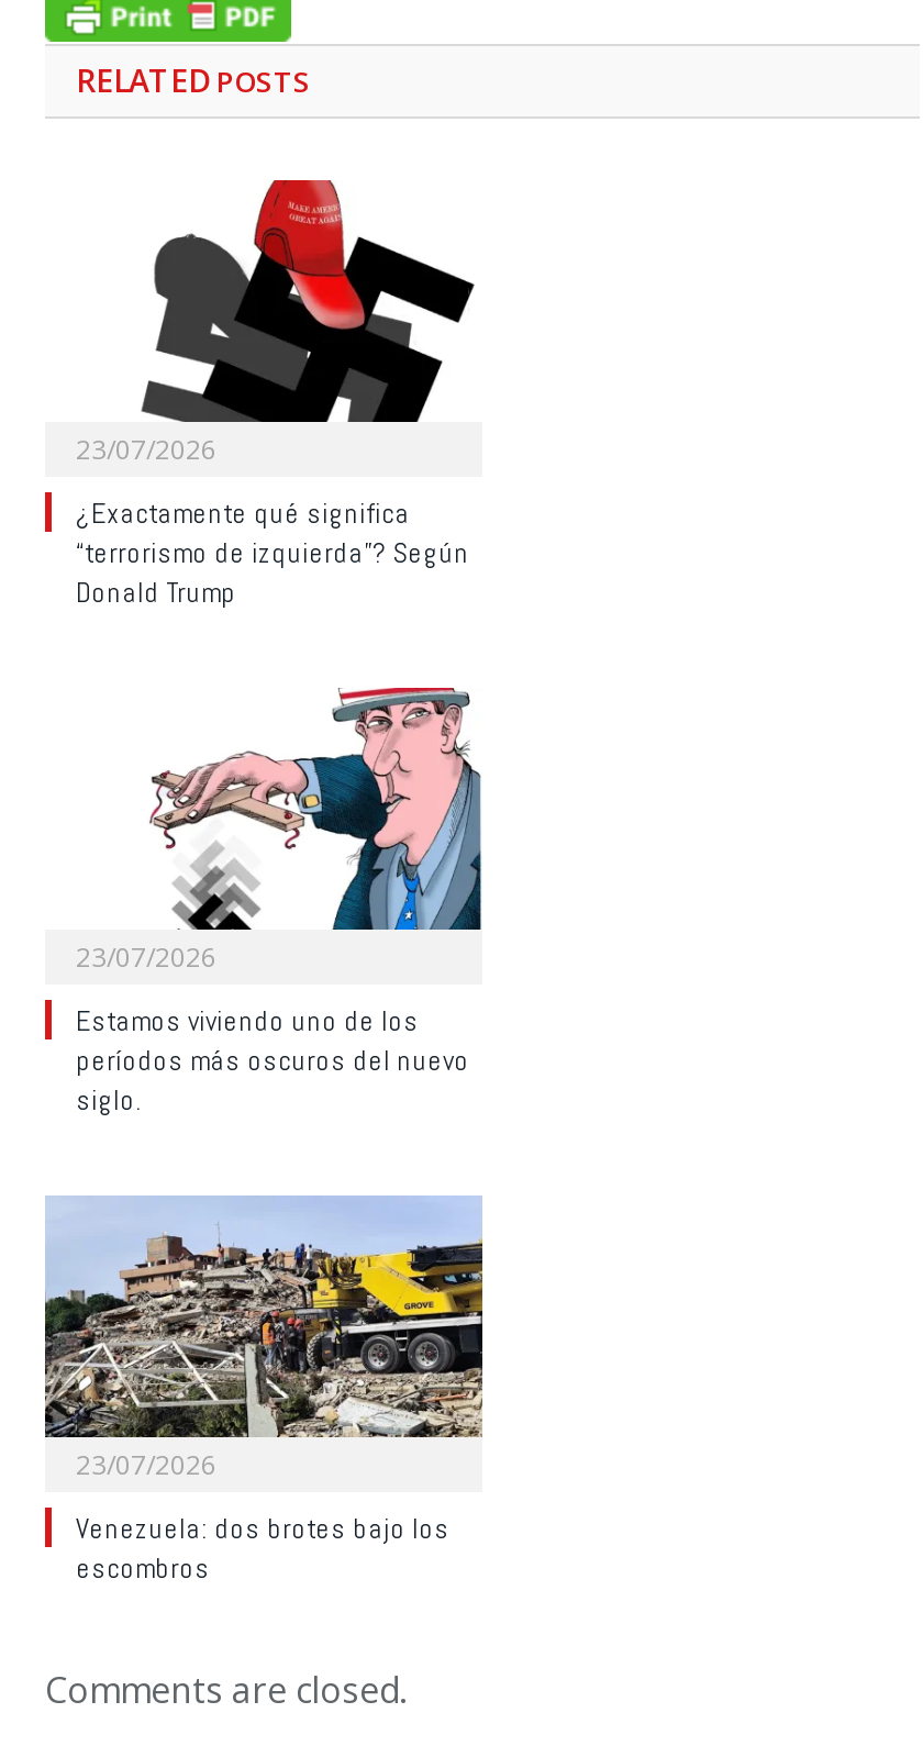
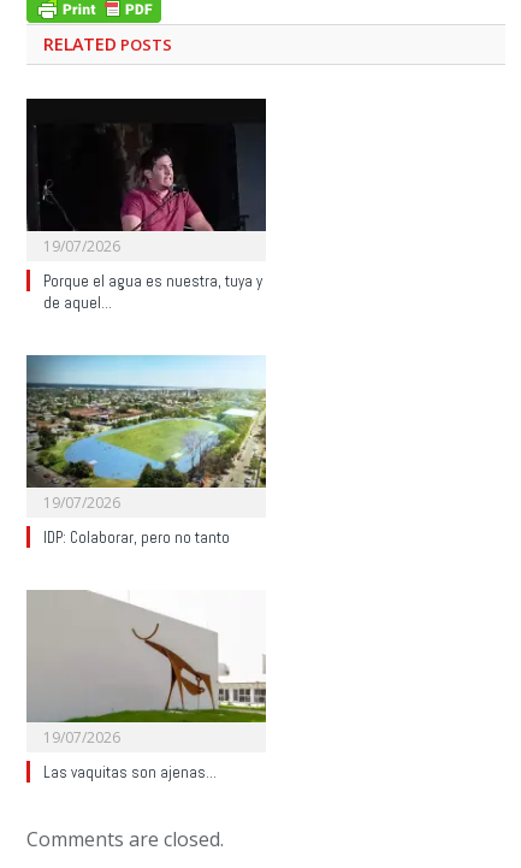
- [image]
- 23/07/2026
+ [image]
+ 19/07/2026

- ¿Exactamente qué significa
- “terrorismo de izquierda”? Según
- Donald Trump
+ Porque el agua es nuestra, tuya y
+ de aquel…

- [image]
- 23/07/2026
+ [image]
+ 19/07/2026

- Estamos viviendo uno de los
- períodos más oscuros del nuevo
- siglo.
+ IDP: Colaborar, pero no tanto

- [image]
- 23/07/2026
+ [image]
+ 19/07/2026

- Venezuela: dos brotes bajo los
- escombros
+ Las vaquitas son ajenas…
